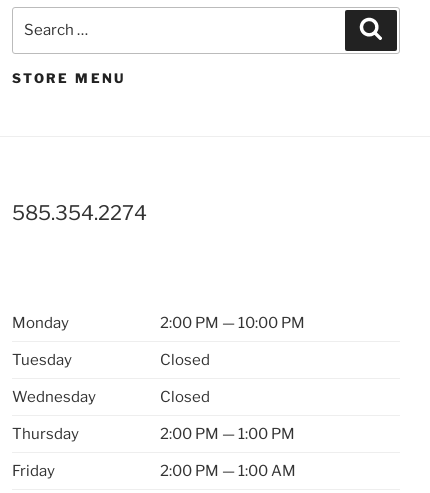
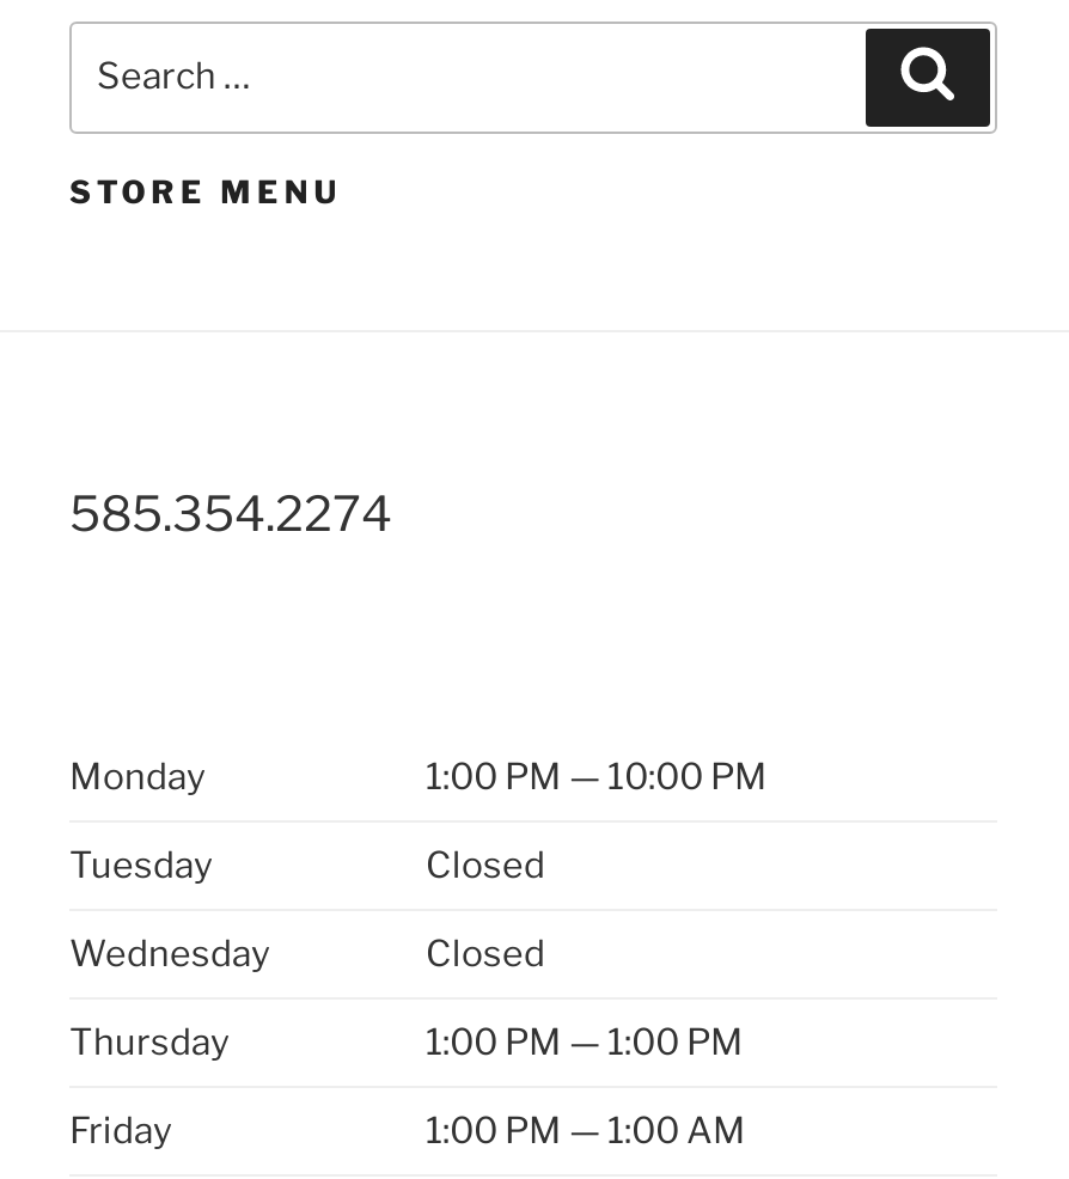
- 2:00 PM — 10:00 PM
+ 1:00 PM — 10:00 PM

- 2:00 PM — 1:00 PM
+ 1:00 PM — 1:00 PM

- 2:00 PM — 1:00 AM
+ 1:00 PM — 1:00 AM
